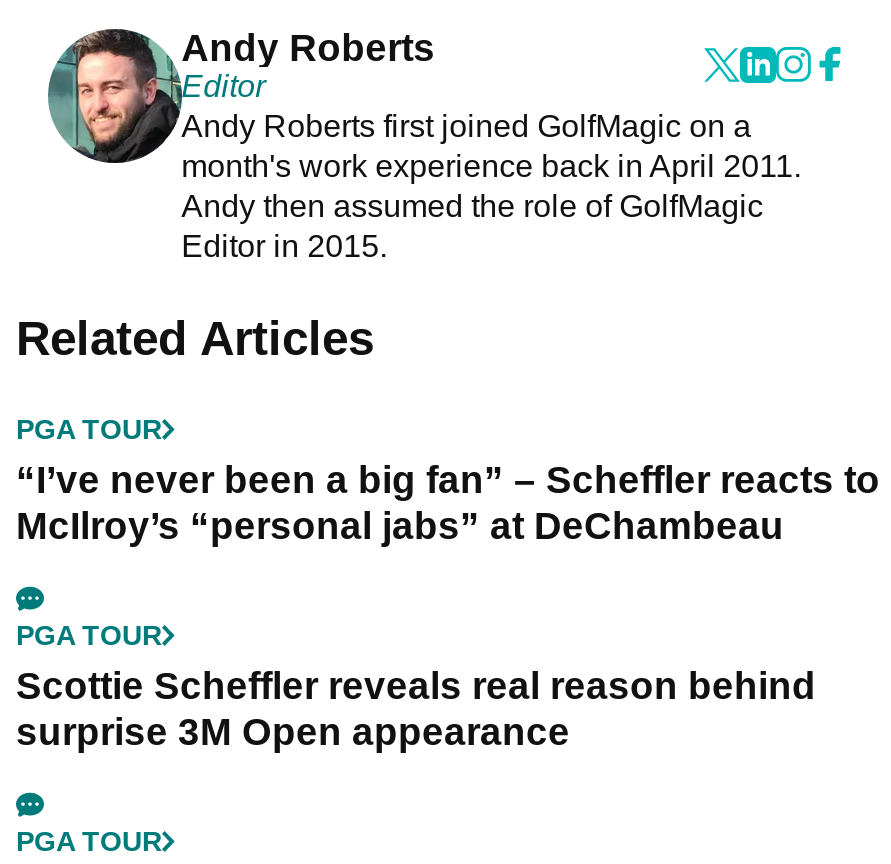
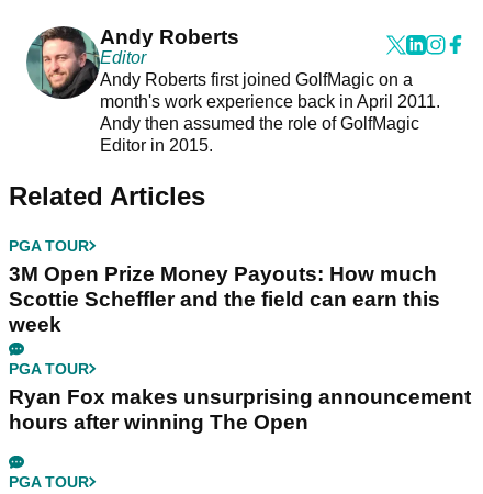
- “I’ve never been a big fan” – Scheffler reacts to
- McIlroy’s “personal jabs” at DeChambeau
+ 3M Open Prize Money Payouts: How much
+ Scottie Scheffler and the field can earn this
+ week

- Scottie Scheffler reveals real reason behind
- surprise 3M Open appearance
+ Ryan Fox makes unsurprising announcement
+ hours after winning The Open
